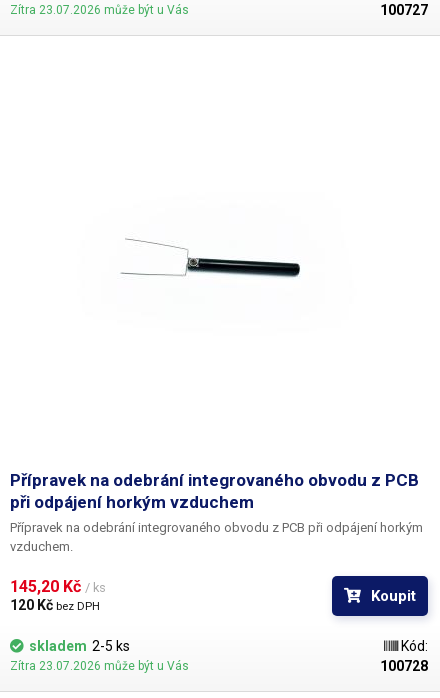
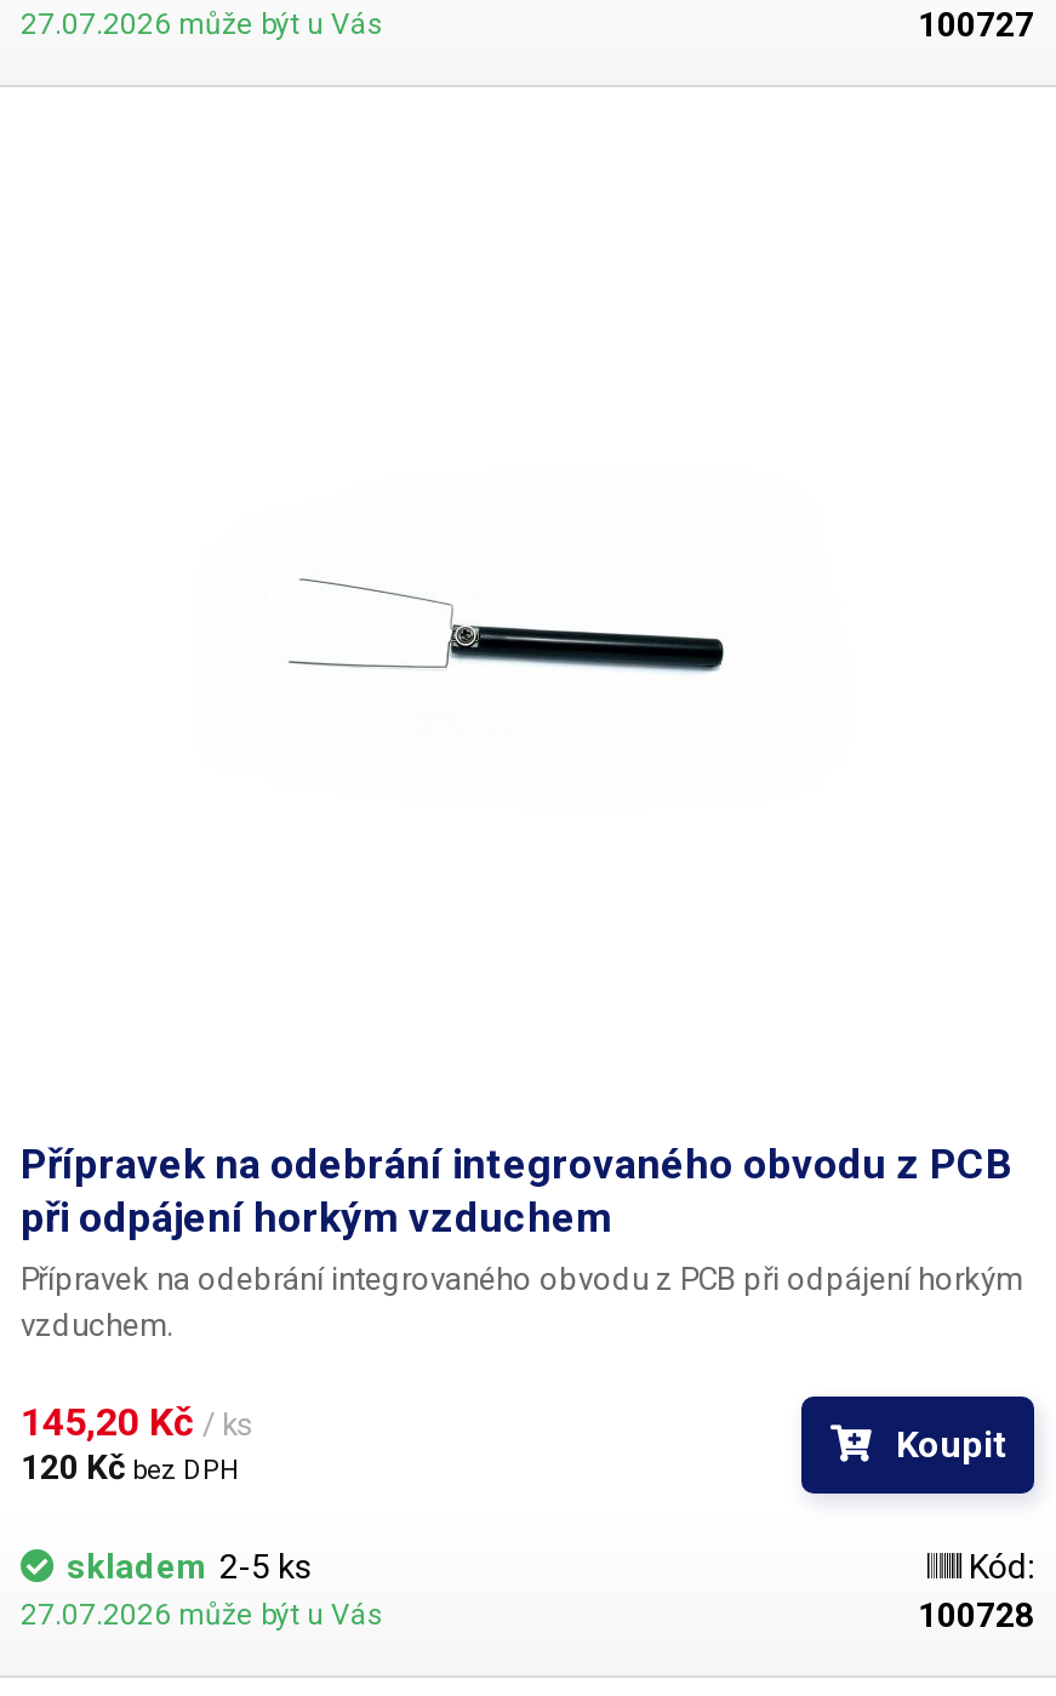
- Zítra 23.07.2026 může být u Vás
+ 27.07.2026 může být u Vás

- Zítra 23.07.2026 může být u Vás
+ 27.07.2026 může být u Vás
